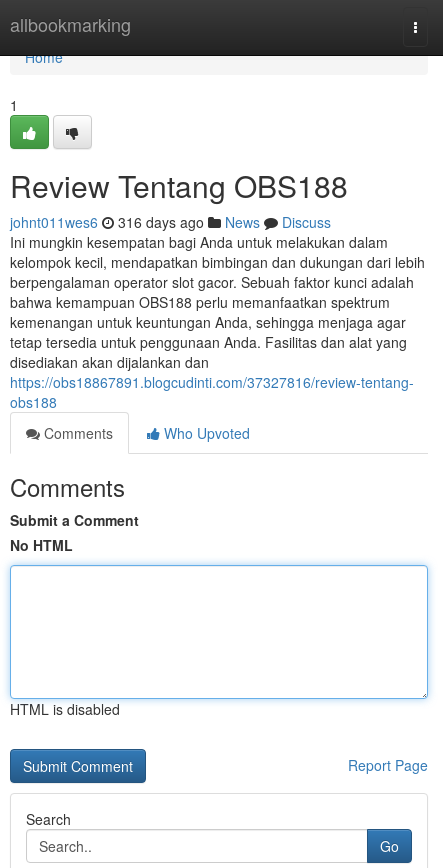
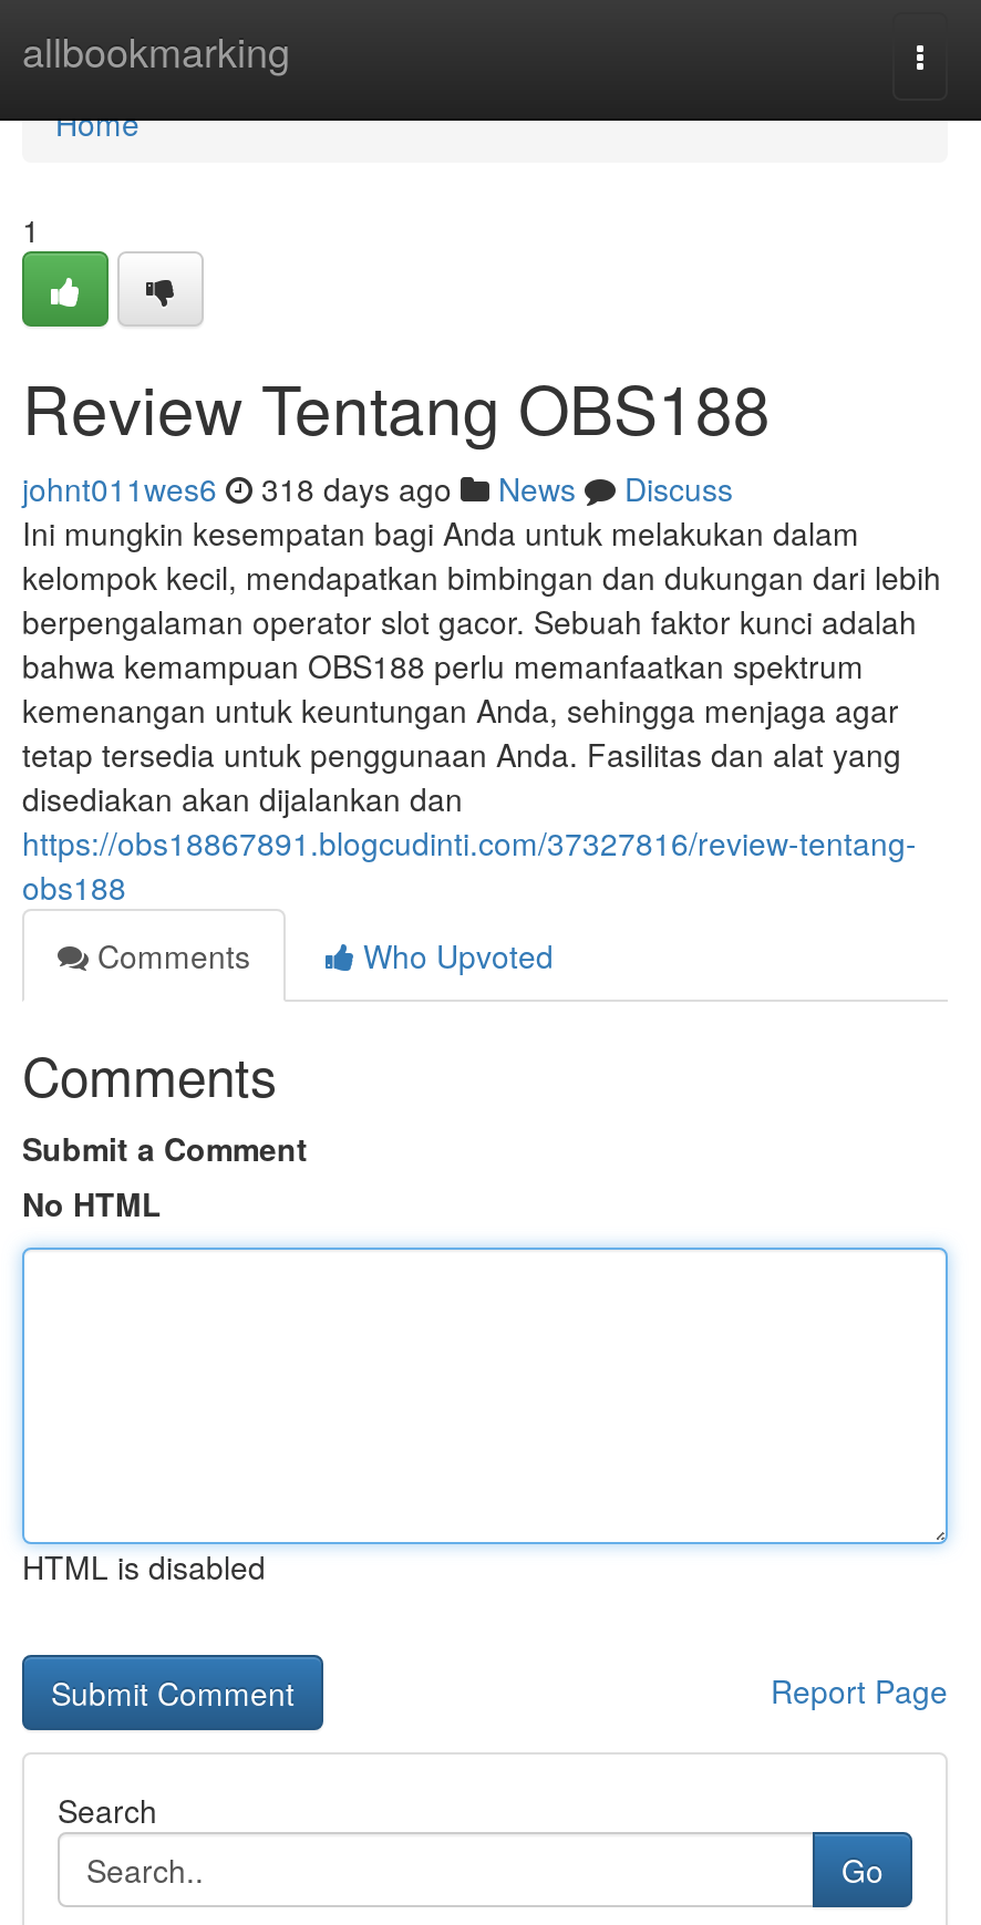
- johnt011wes6 316 days ago News Discuss
+ johnt011wes6 318 days ago News Discuss
